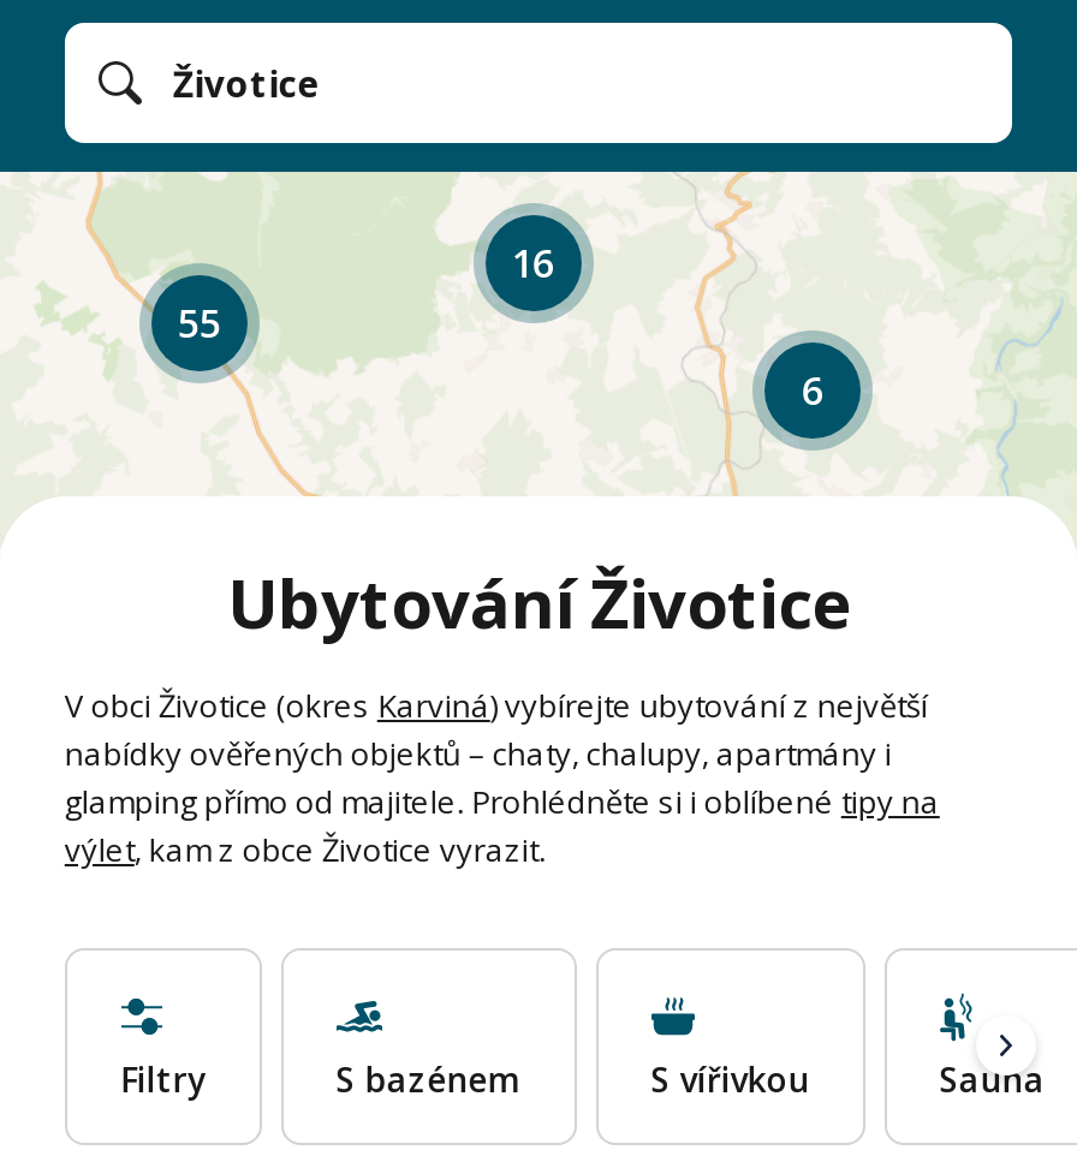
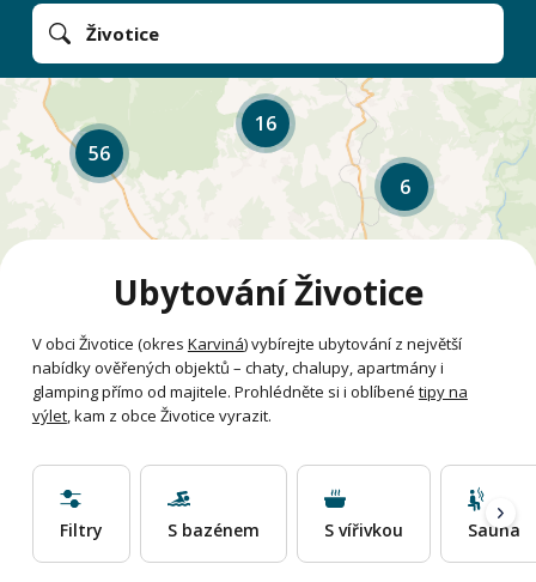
- 55
+ 56
